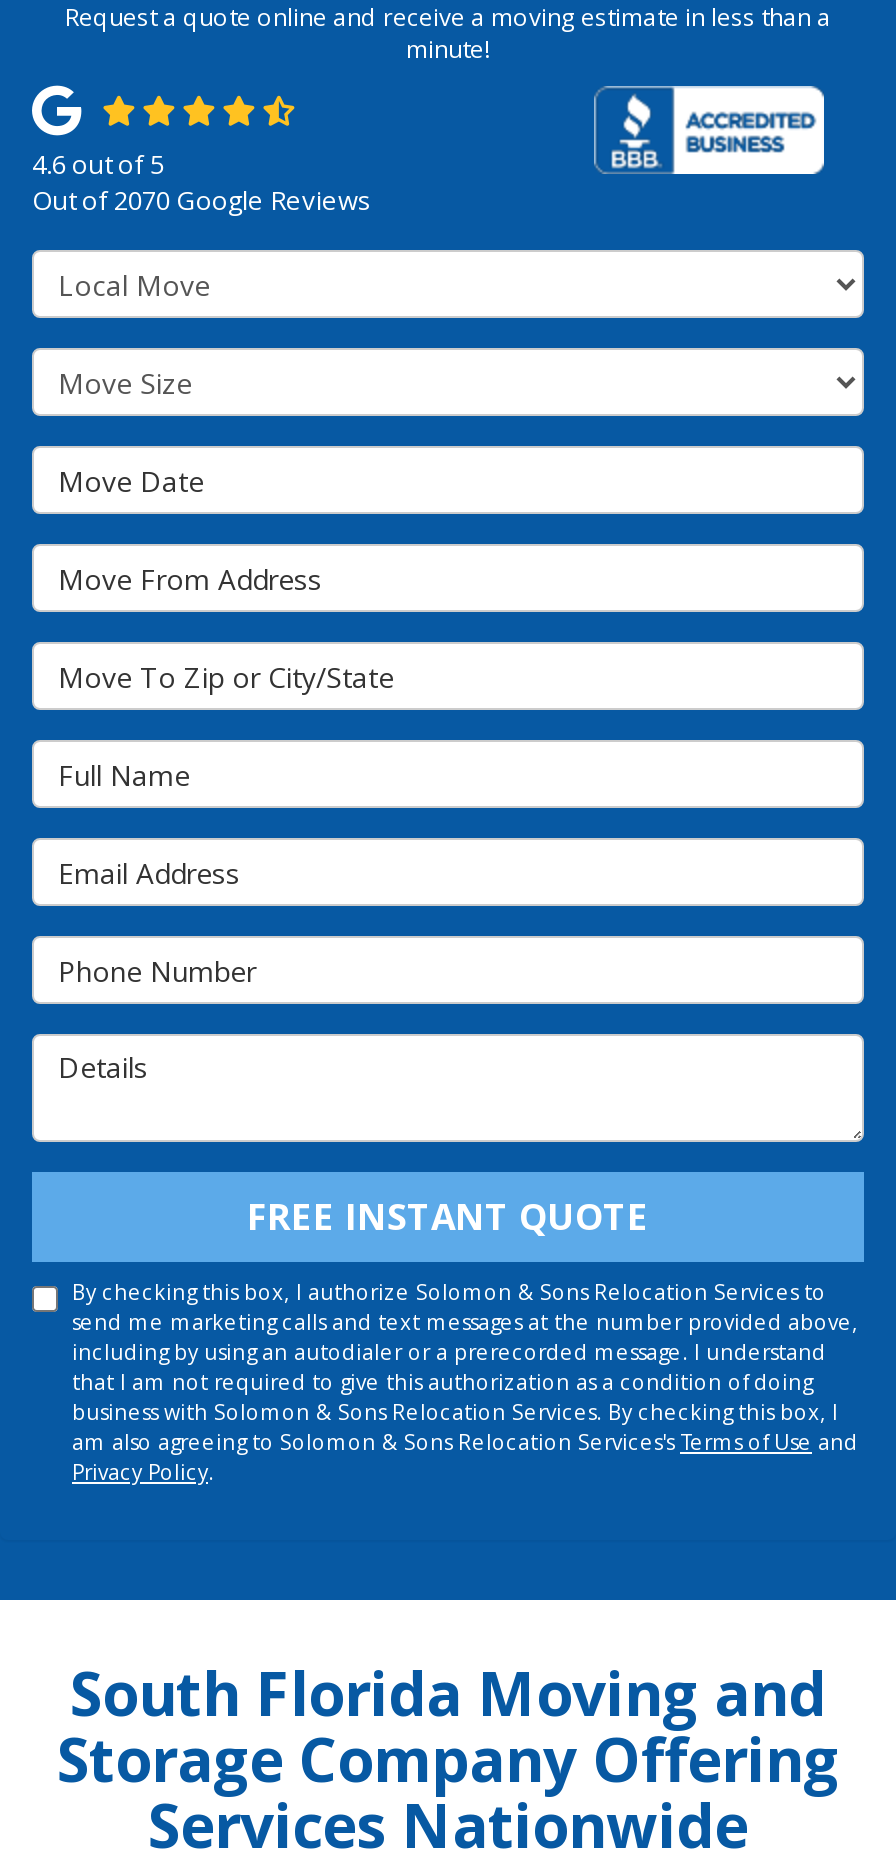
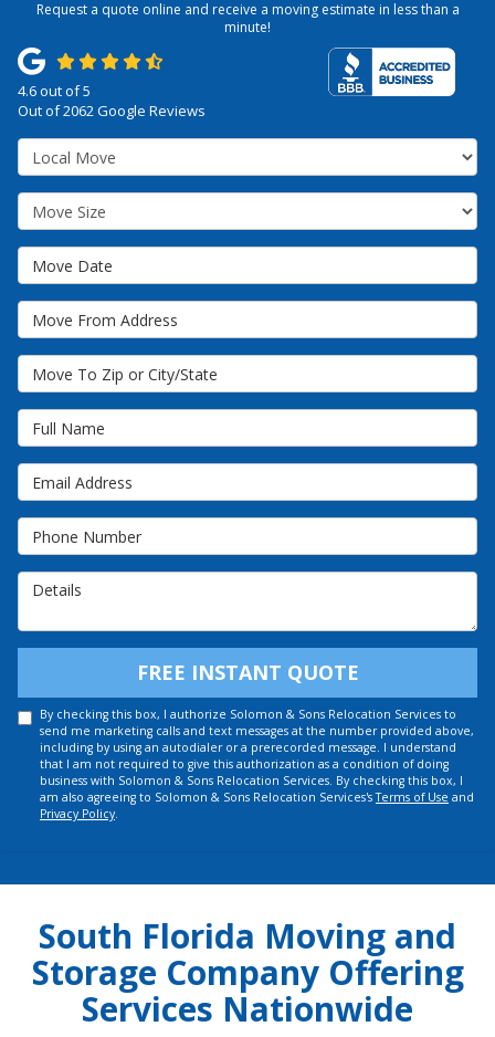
- Out of 2070 Google Reviews
+ Out of 2062 Google Reviews
